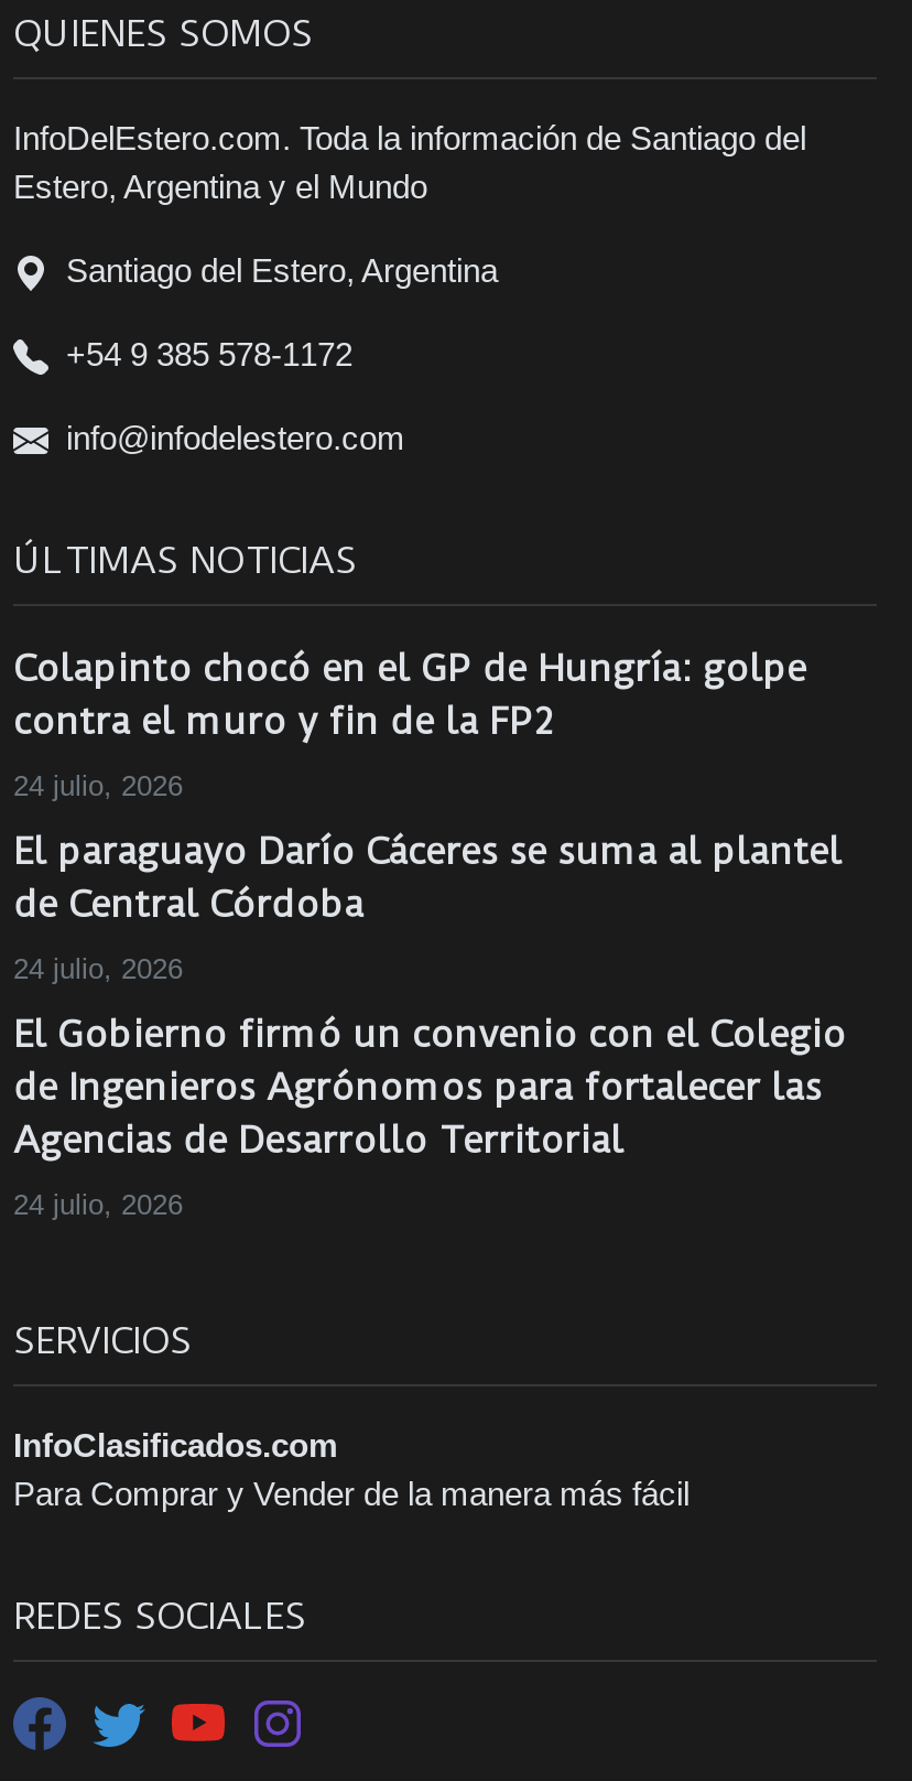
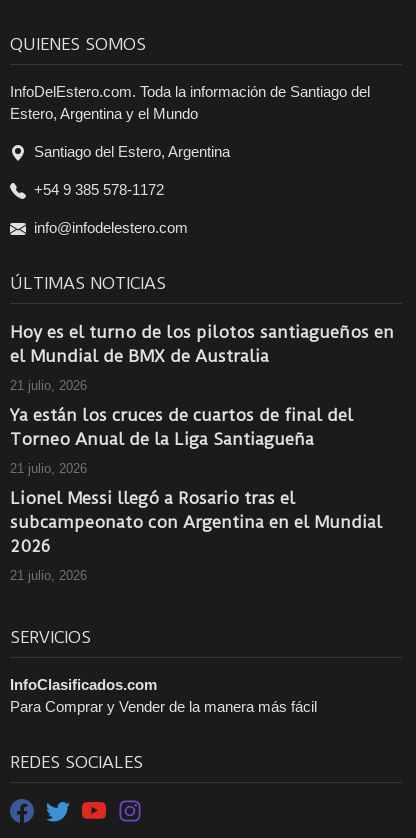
- Colapinto chocó en el GP de Hungría: golpe
- contra el muro y fin de la FP2
+ Hoy es el turno de los pilotos santiagueños en
+ el Mundial de BMX de Australia

- 24 julio, 2026
+ 21 julio, 2026

- El paraguayo Darío Cáceres se suma al plantel
- de Central Córdoba
+ Ya están los cruces de cuartos de final del
+ Torneo Anual de la Liga Santiagueña

- 24 julio, 2026
+ 21 julio, 2026

- El Gobierno firmó un convenio con el Colegio
- de Ingenieros Agrónomos para fortalecer las
- Agencias de Desarrollo Territorial
+ Lionel Messi llegó a Rosario tras el
+ subcampeonato con Argentina en el Mundial
+ 2026

- 24 julio, 2026
+ 21 julio, 2026
